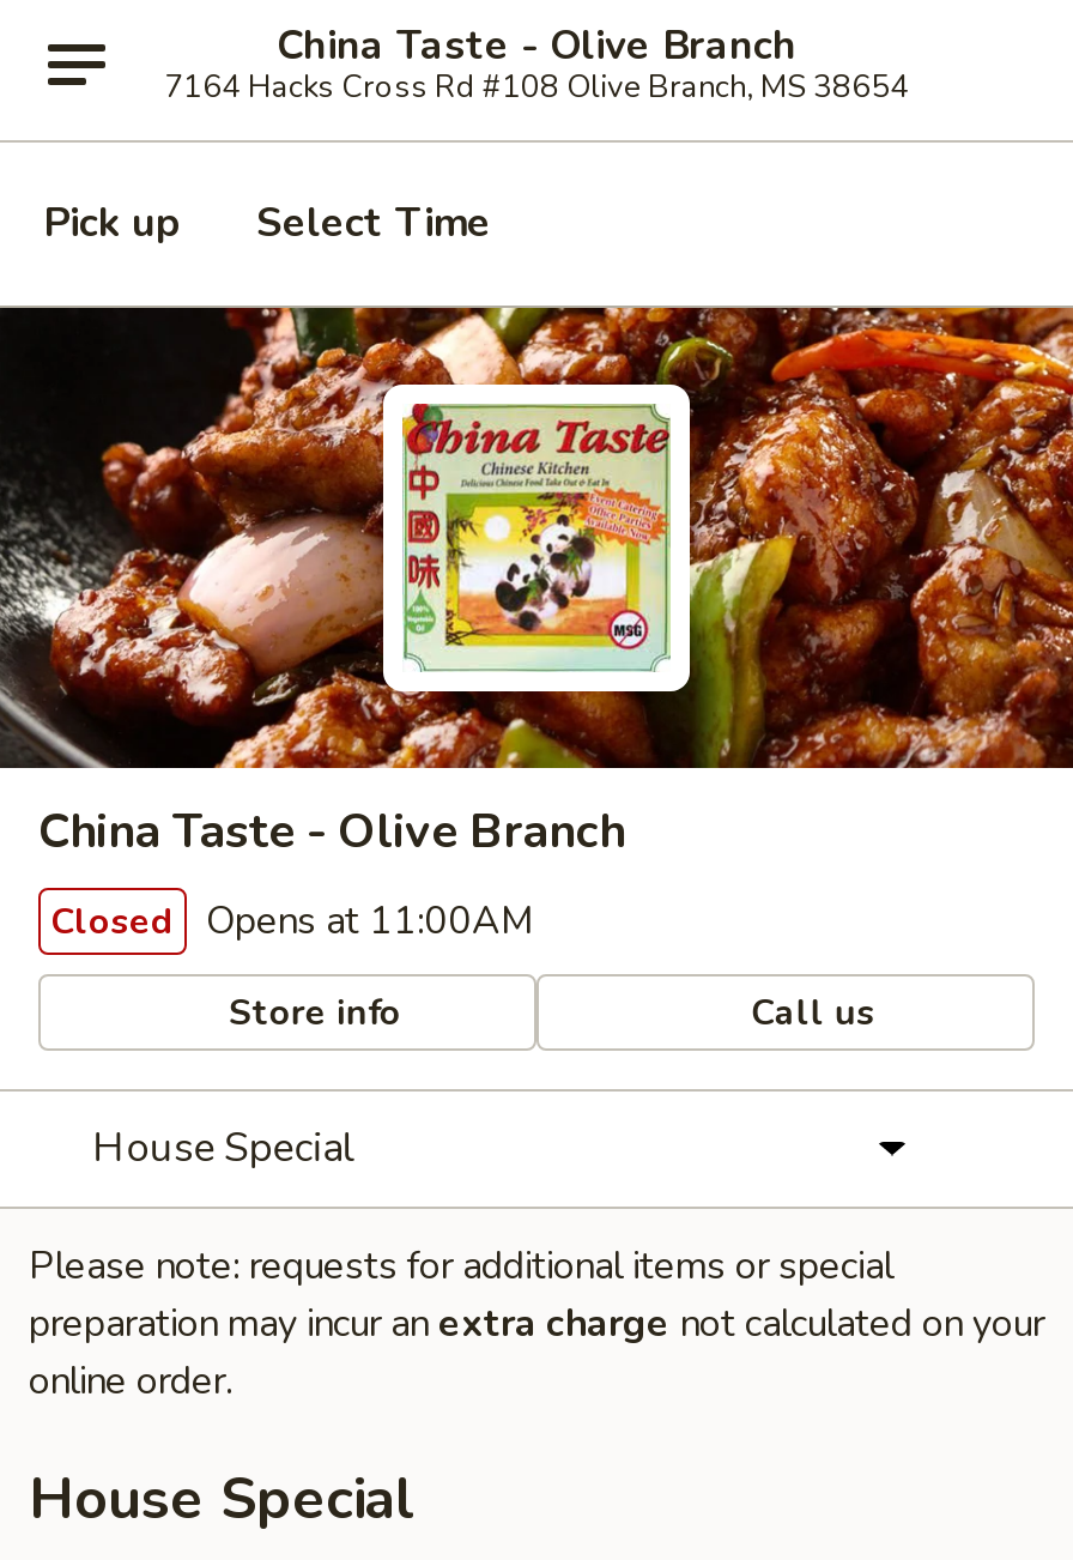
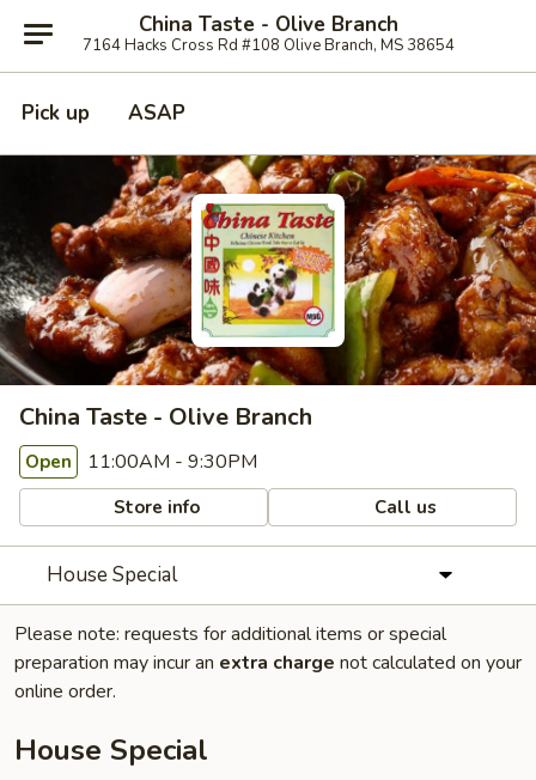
- Select Time
+ ASAP

- Closed Opens at 11:00AM
+ Open 11:00AM - 9:30PM
